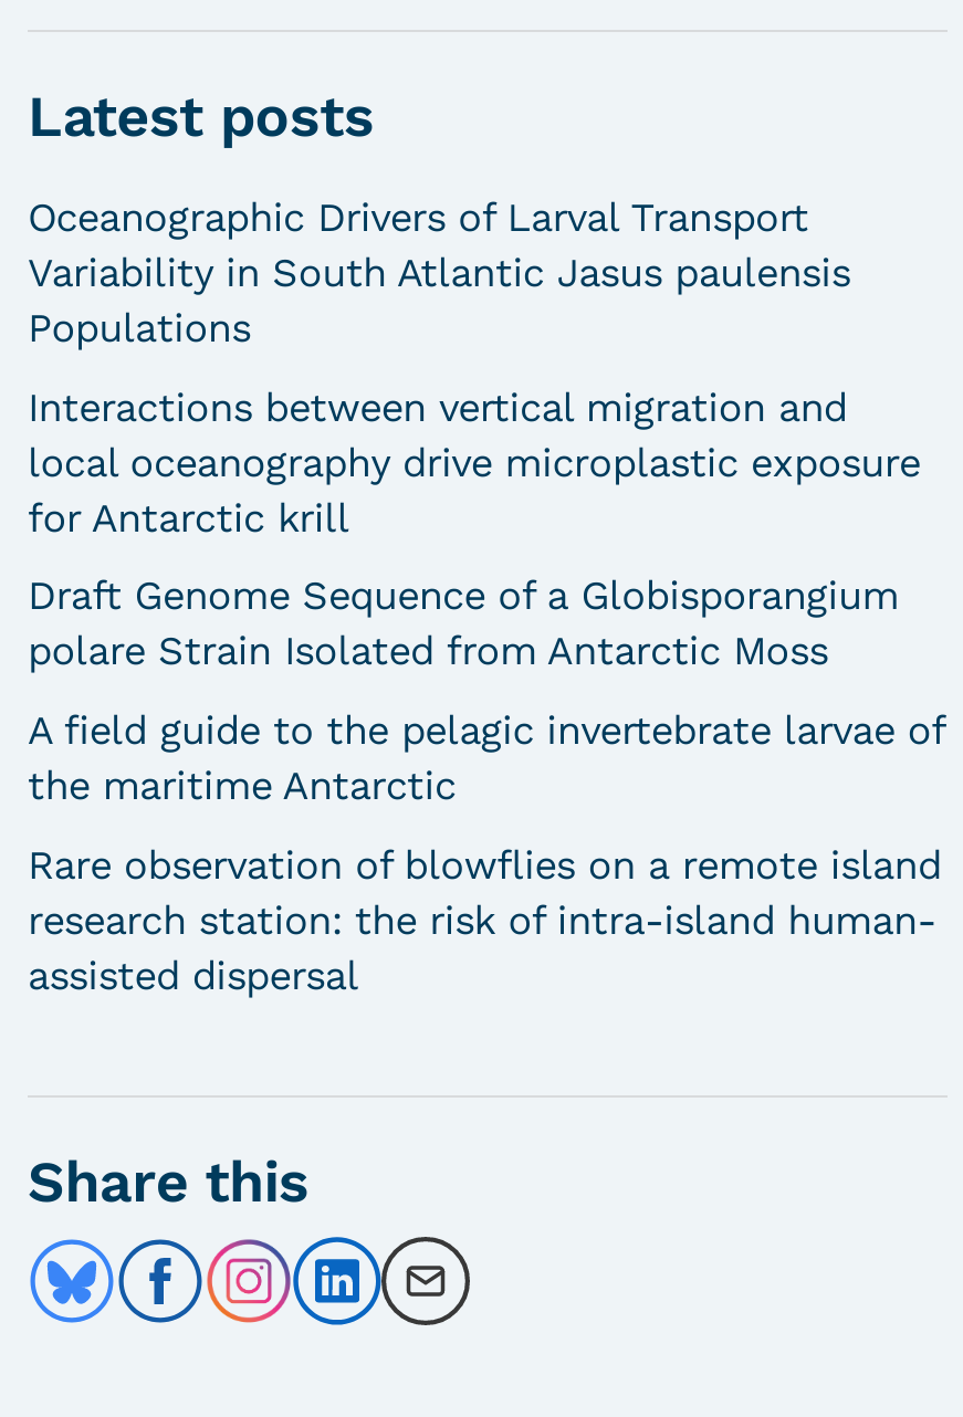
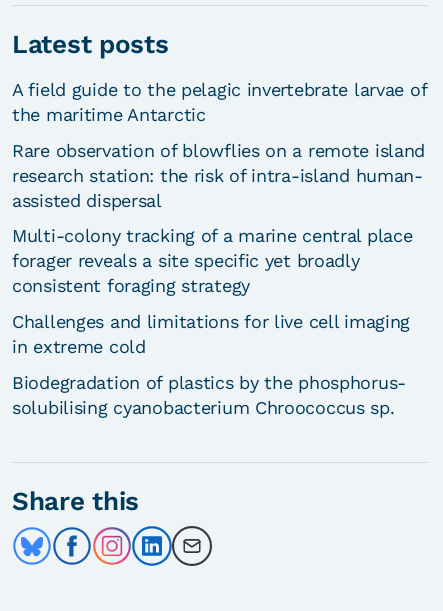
- Oceanographic Drivers of Larval Transport
- Variability in South Atlantic Jasus paulensis
- Populations
- Interactions between vertical migration and
- local oceanography drive microplastic exposure
- for Antarctic krill
- Draft Genome Sequence of a Globisporangium
- polare Strain Isolated from Antarctic Moss

moved up: A field guide to the pelagic invertebrate larvae of | the maritime Antarctic | Rare observation of blowflies on a remote island | research station: the risk of intra-island human- | assisted dispersal

+ Multi-colony tracking of a marine central place
+ forager reveals a site specific yet broadly
+ consistent foraging strategy
+ Challenges and limitations for live cell imaging
+ in extreme cold
+ Biodegradation of plastics by the phosphorus-
+ solubilising cyanobacterium Chroococcus sp.
